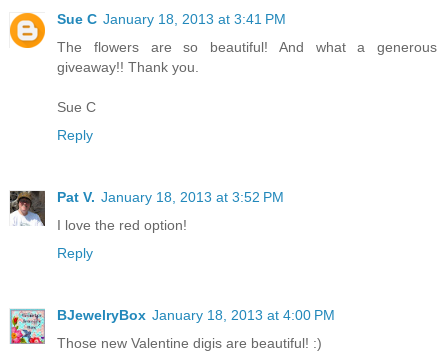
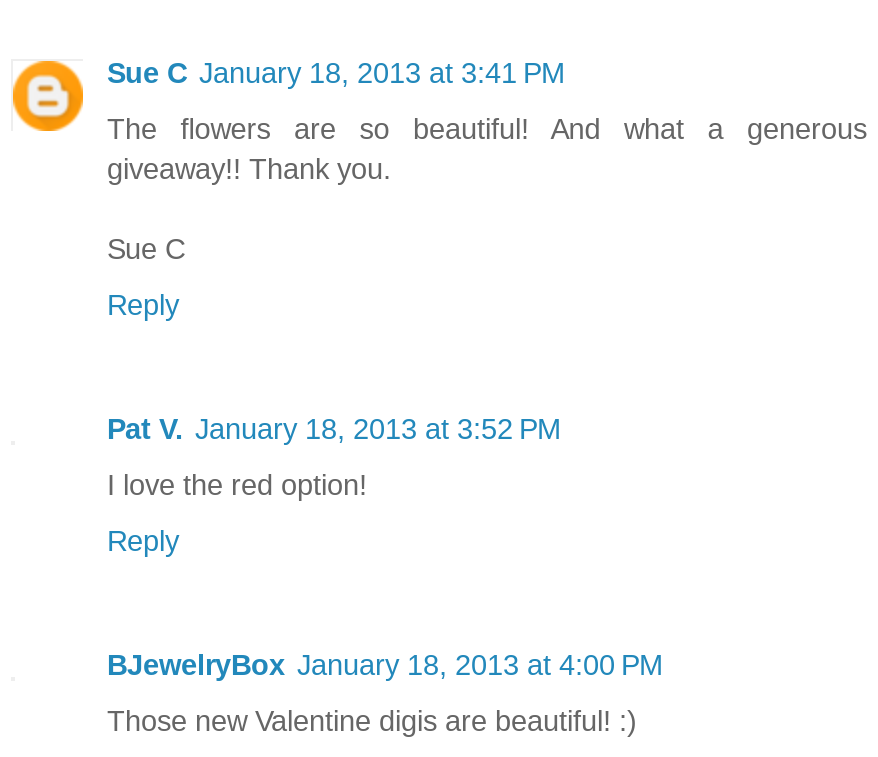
- [image]

- [image]
